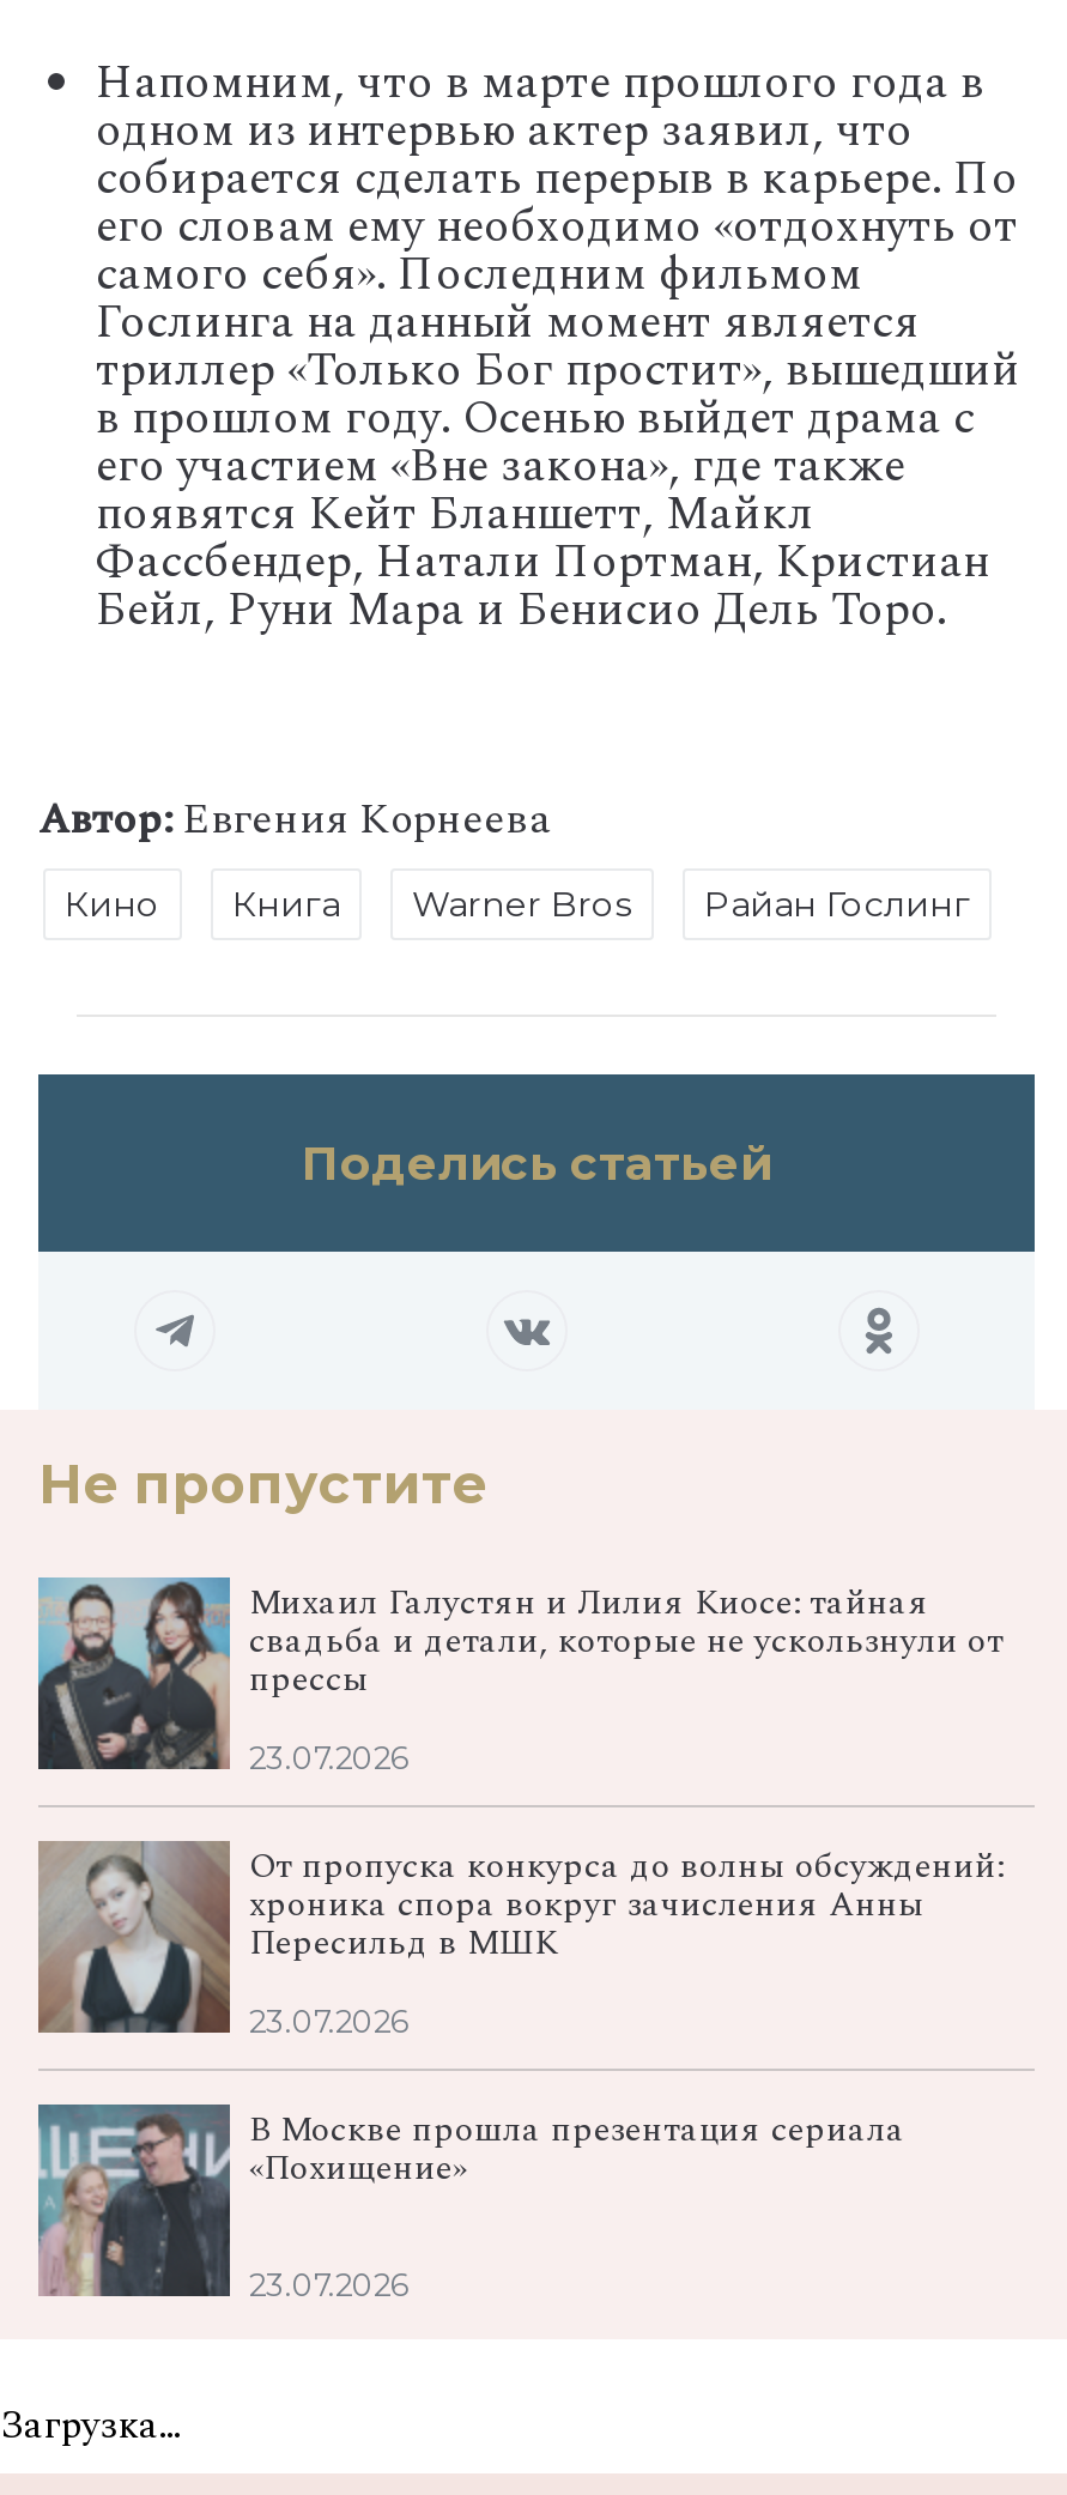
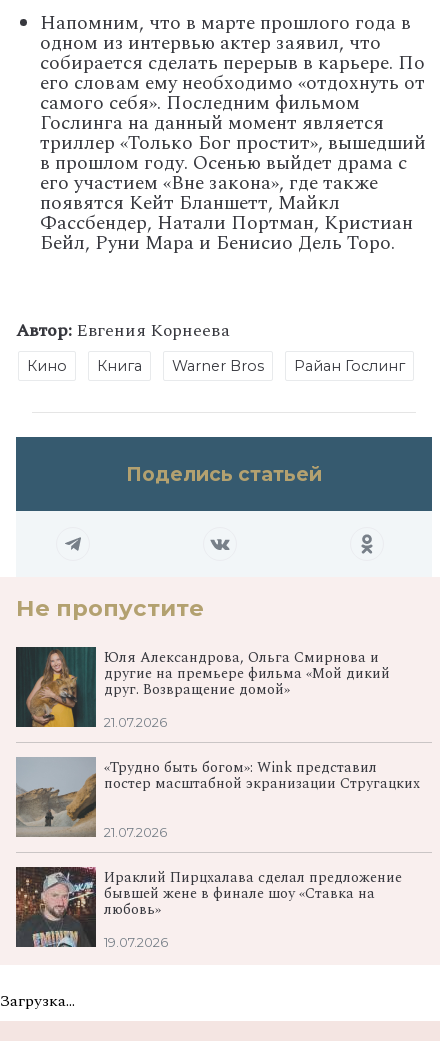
- [image]
- Михаил Галустян и Лилия Киосе: тайная
- свадьба и детали, которые не ускользнули от
- прессы
+ [image]
+ Юля Александрова, Ольга Смирнова и
+ другие на премьере фильма «Мой дикий
+ друг. Возвращение домой»

- 23.07.2026
+ 21.07.2026

- [image]
- От пропуска конкурса до волны обсуждений:
- хроника спора вокруг зачисления Анны
- Пересильд в МШК
+ [image]
+ «Трудно быть богом»: Wink представил
+ постер масштабной экранизации Стругацких

- 23.07.2026
+ 21.07.2026

- [image]
- В Москве прошла презентация сериала
- «Похищение»
+ [image]
+ Ираклий Пирцхалава сделал предложение
+ бывшей жене в финале шоу «Ставка на
+ любовь»

- 23.07.2026
+ 19.07.2026
